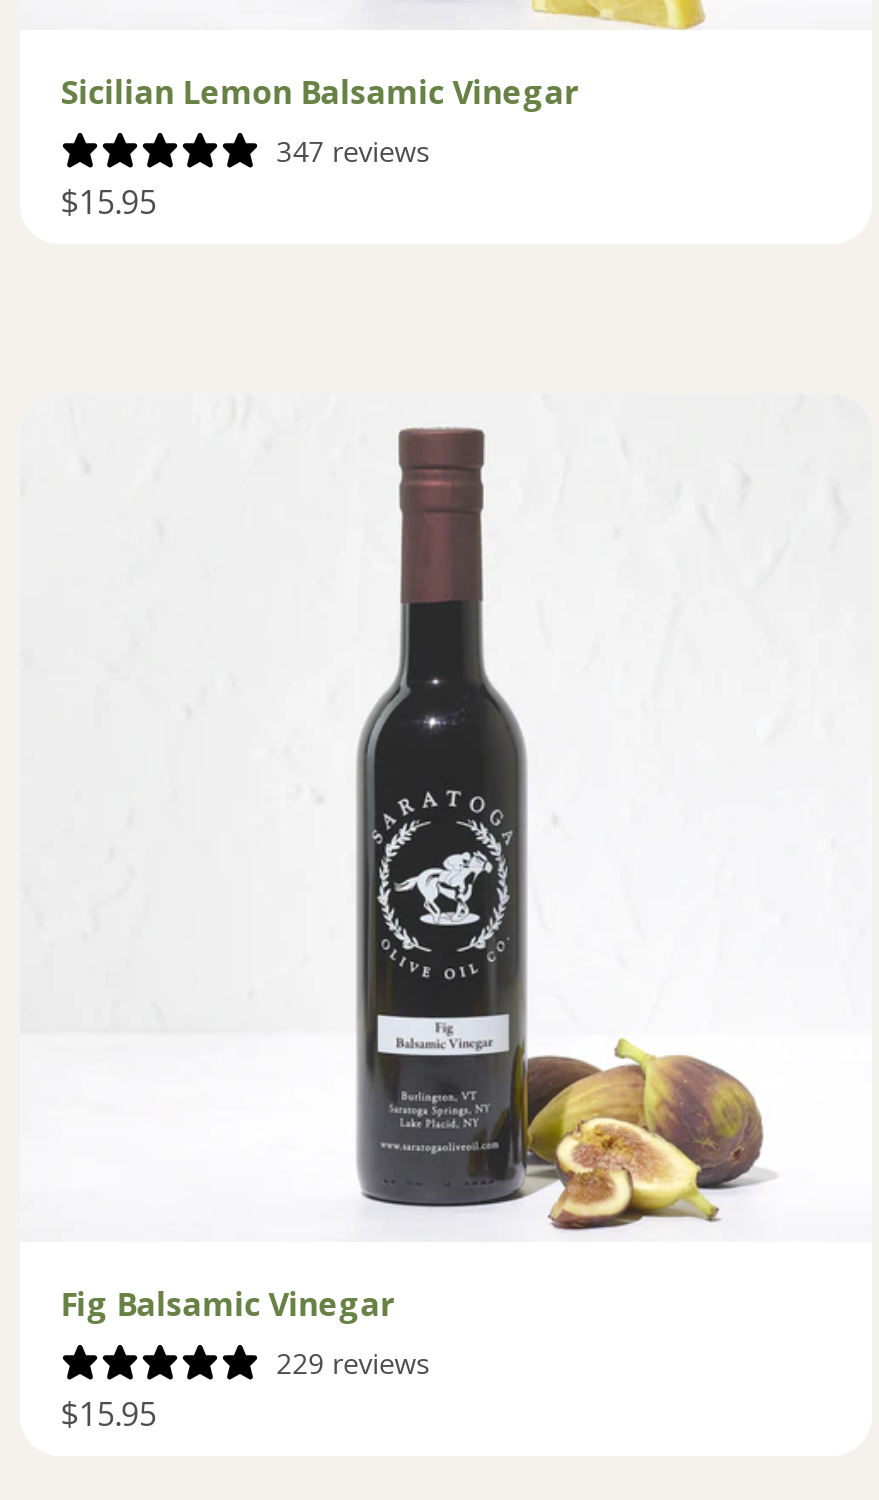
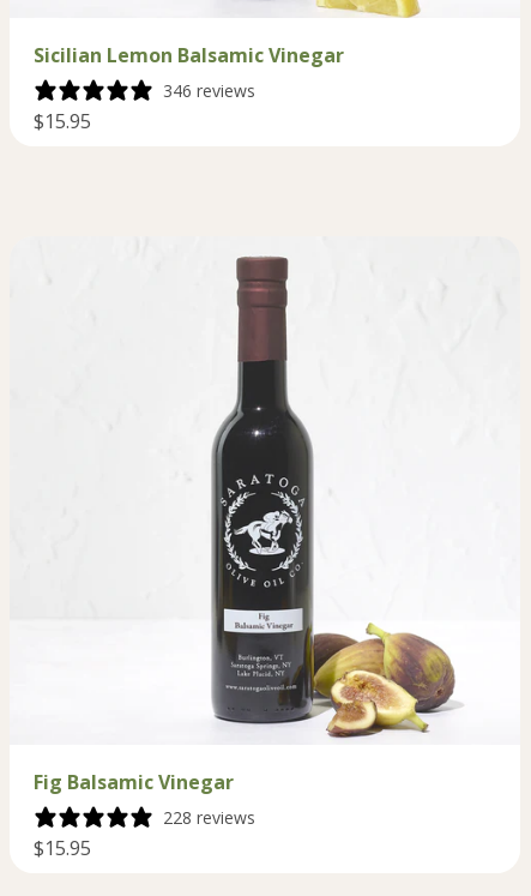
- 347 reviews
+ 346 reviews

- 229 reviews
+ 228 reviews
